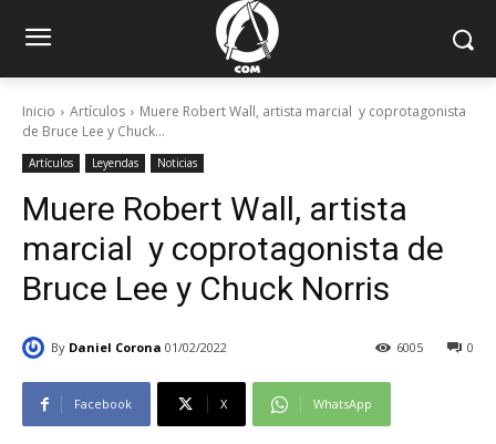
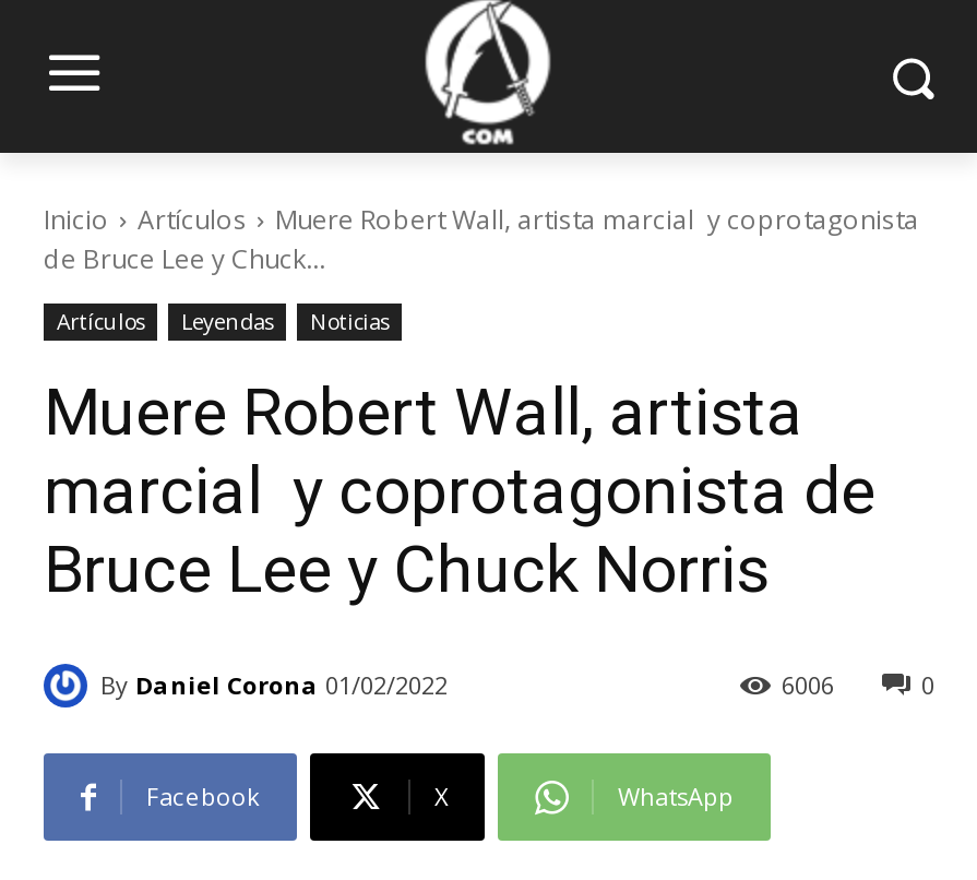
- 6005
+ 6006
